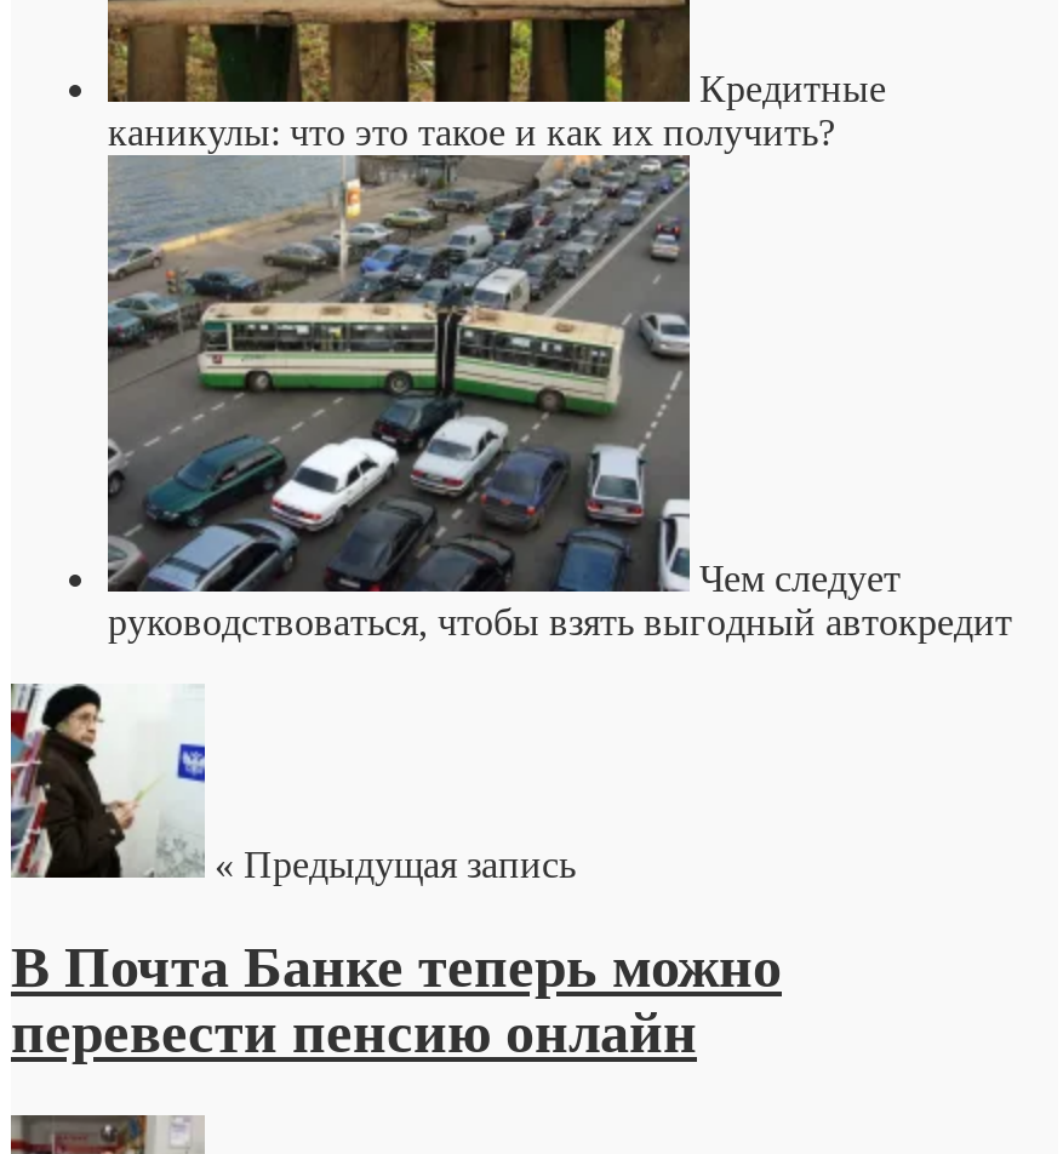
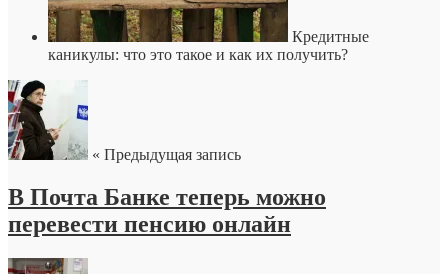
- [image]
- Чем следует
- руководствоваться, чтобы взять выгодный автокредит
